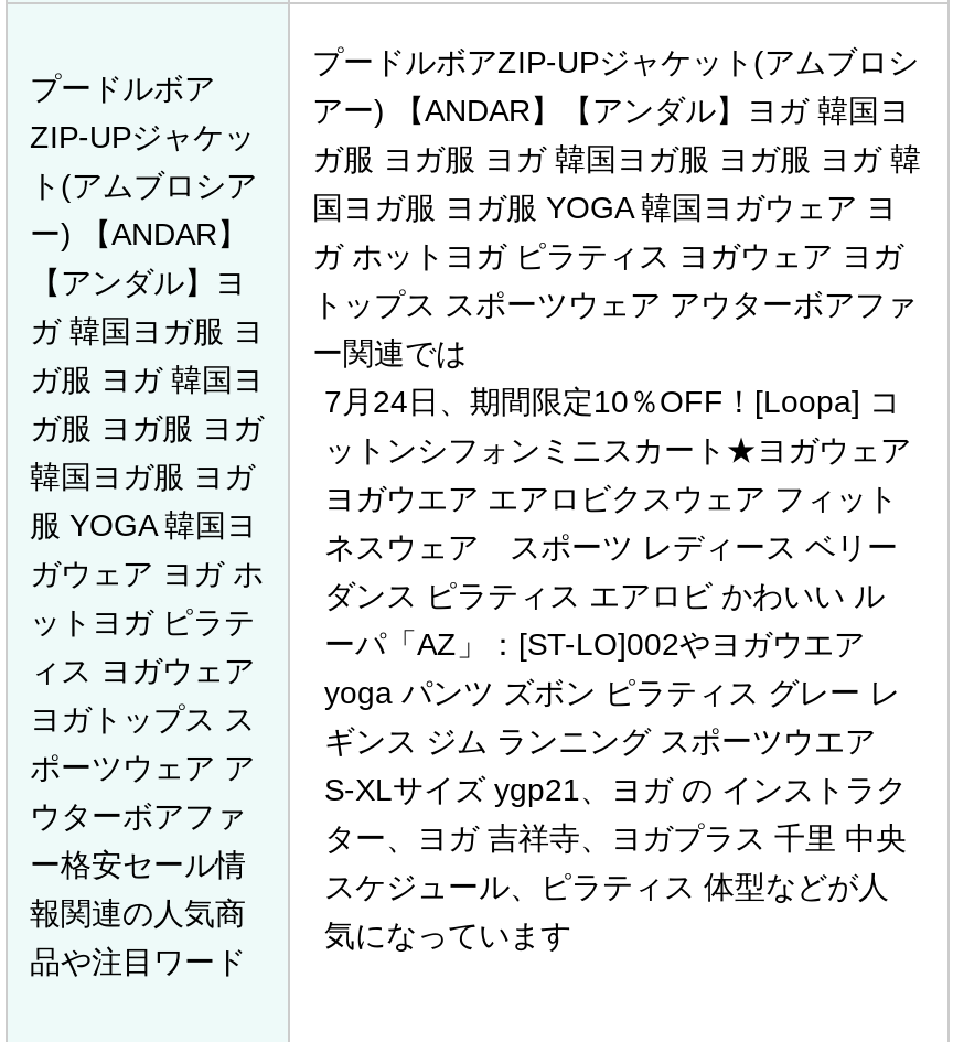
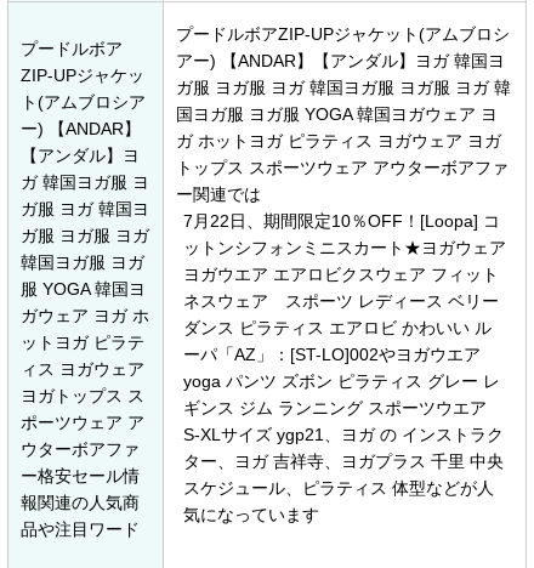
- 7月24日、期間限定10％OFF！[Loopa] コ
+ 7月22日、期間限定10％OFF！[Loopa] コ
